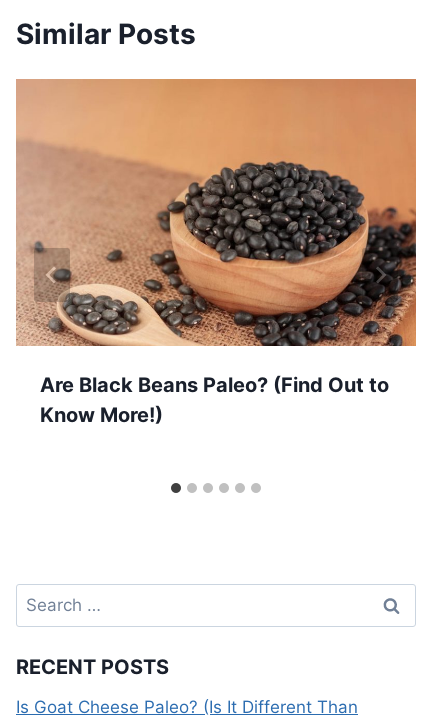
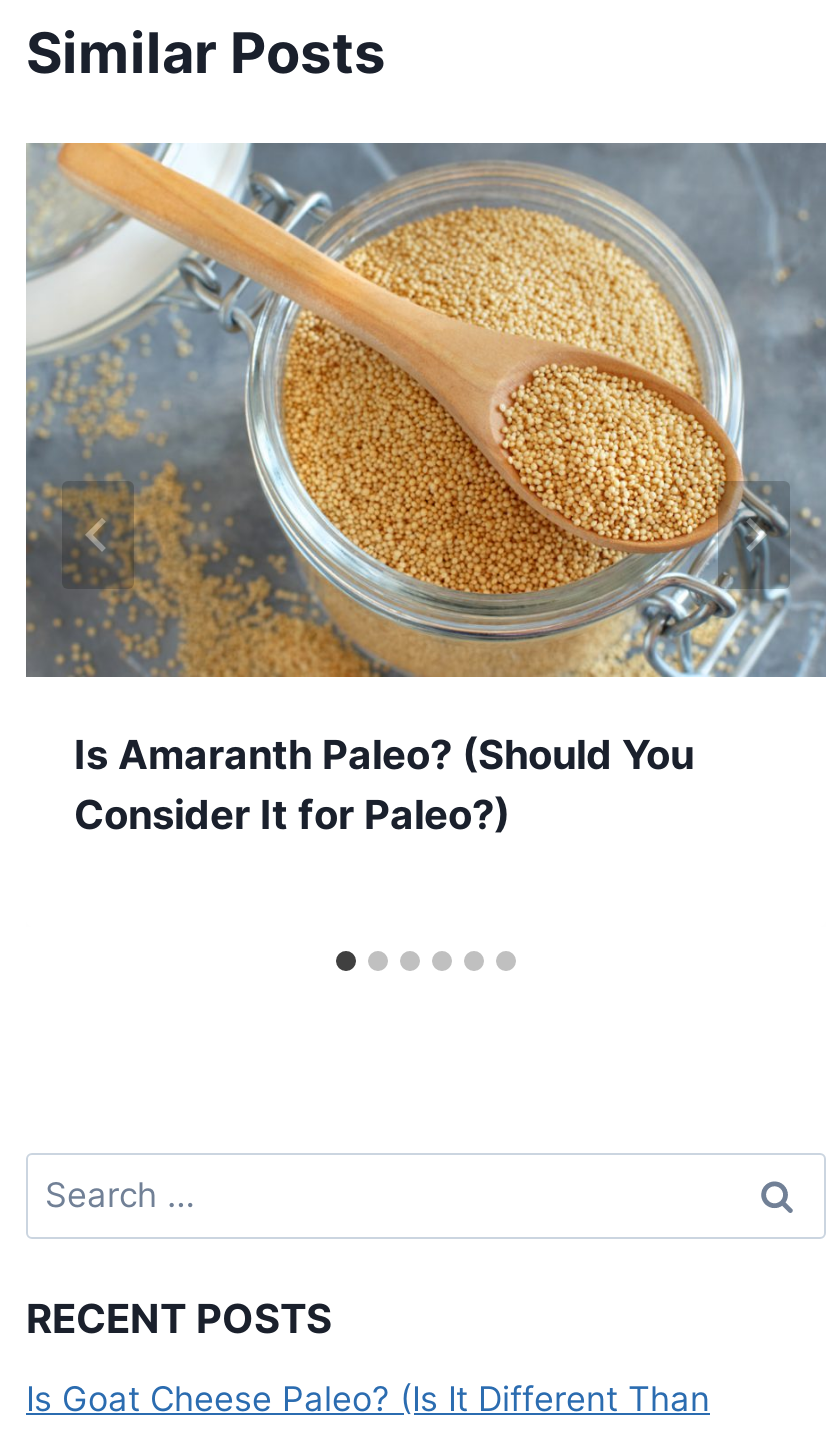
- [image]
- Are Black Beans Paleo? (Find Out to
- Know More!)
+ [image]
+ Is Amaranth Paleo? (Should You
+ Consider It for Paleo?)
